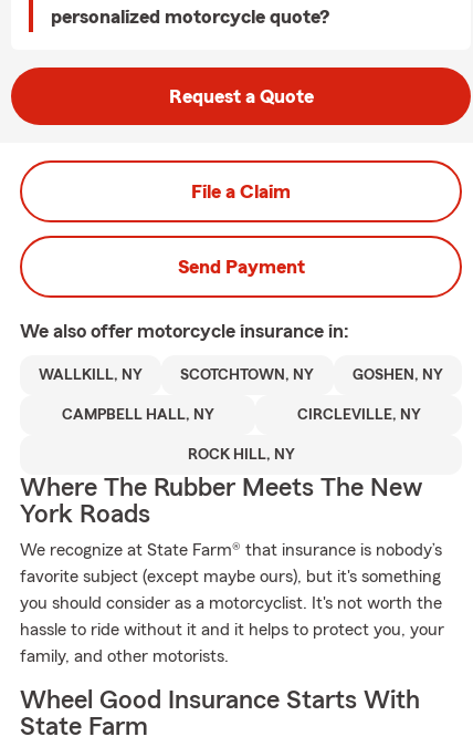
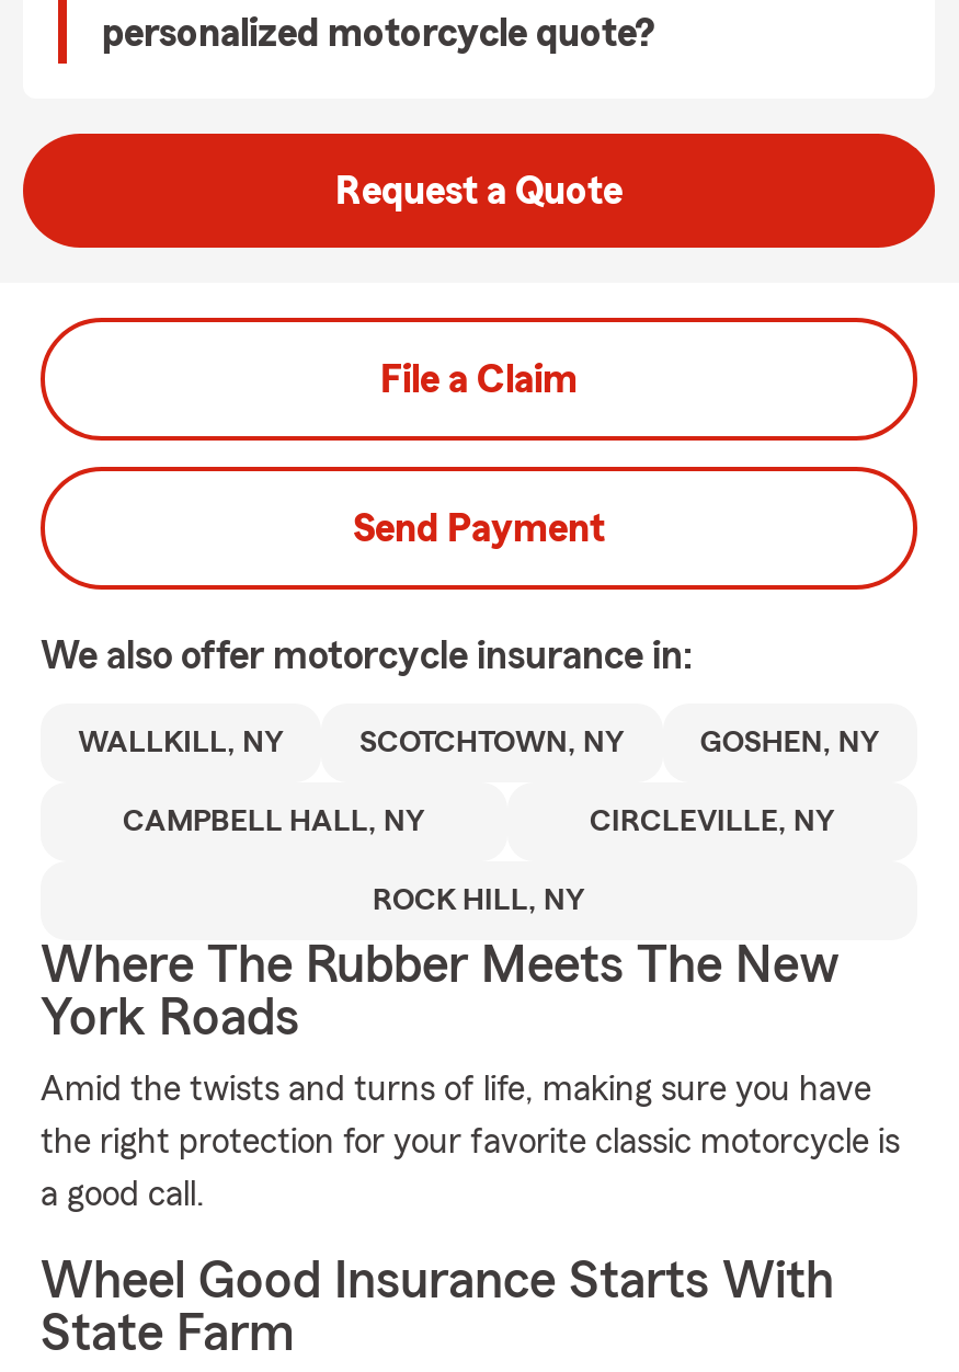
- We recognize at State Farm® that insurance is nobody’s
- favorite subject (except maybe ours), but it's something
- you should consider as a motorcyclist. It's not worth the
- hassle to ride without it and it helps to protect you, your
- family, and other motorists.
+ Amid the twists and turns of life, making sure you have
+ the right protection for your favorite classic motorcycle is
+ a good call.
